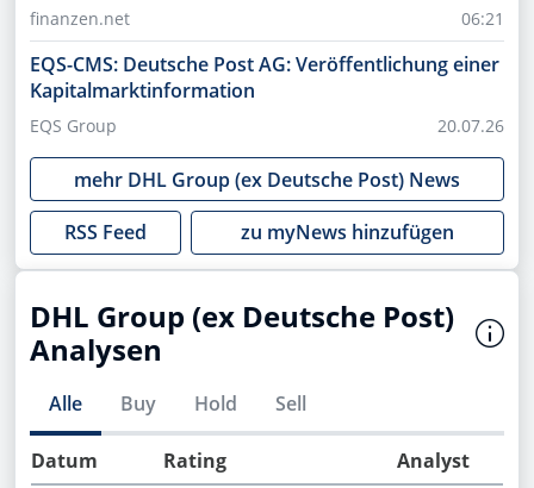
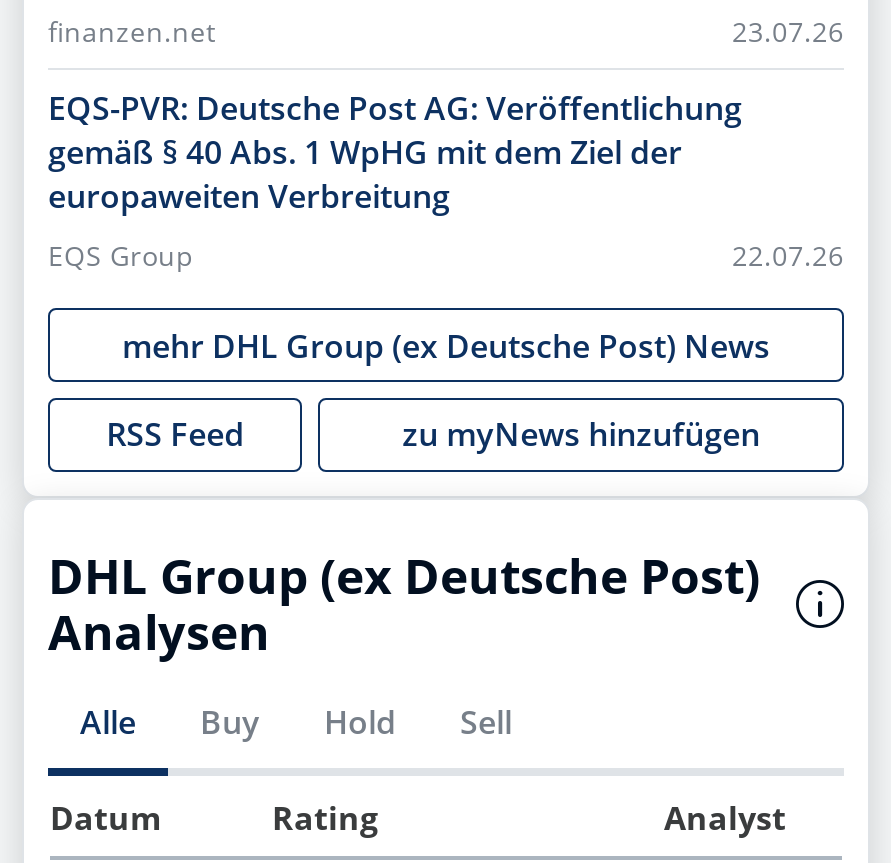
- 06:21
+ 23.07.26

- EQS-CMS: Deutsche Post AG: Veröffentlichung einer
- Kapitalmarktinformation
+ EQS-PVR: Deutsche Post AG: Veröffentlichung
+ gemäß § 40 Abs. 1 WpHG mit dem Ziel der
+ europaweiten Verbreitung

- 20.07.26
+ 22.07.26
